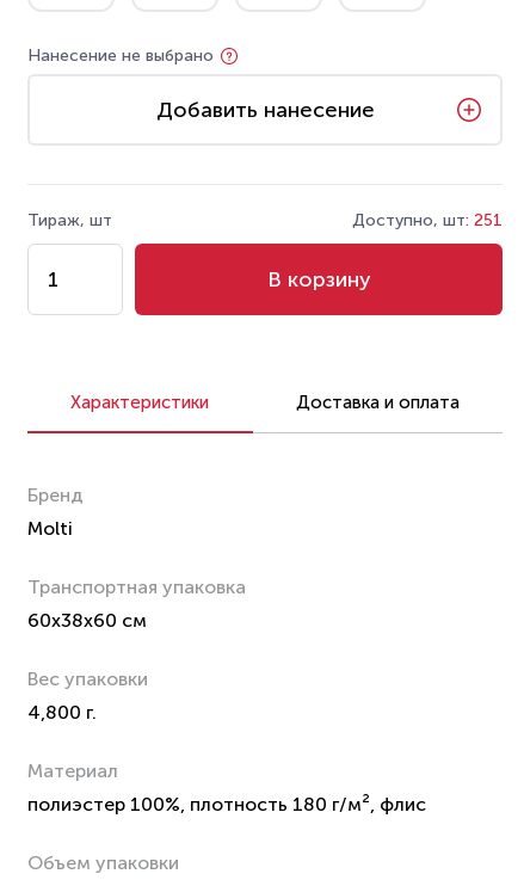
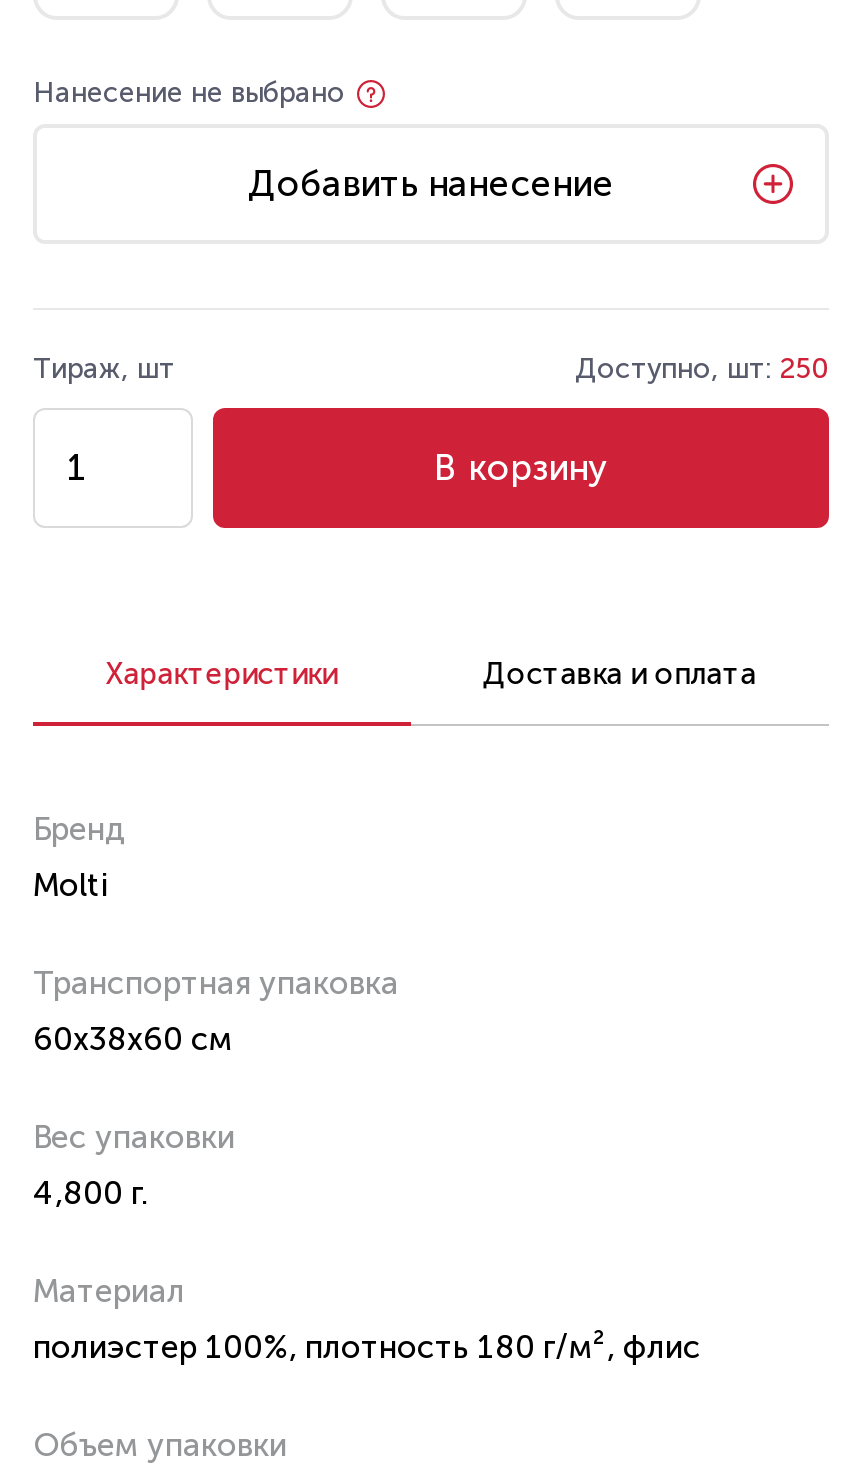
- Доступно, шт: 251
+ Доступно, шт: 250
